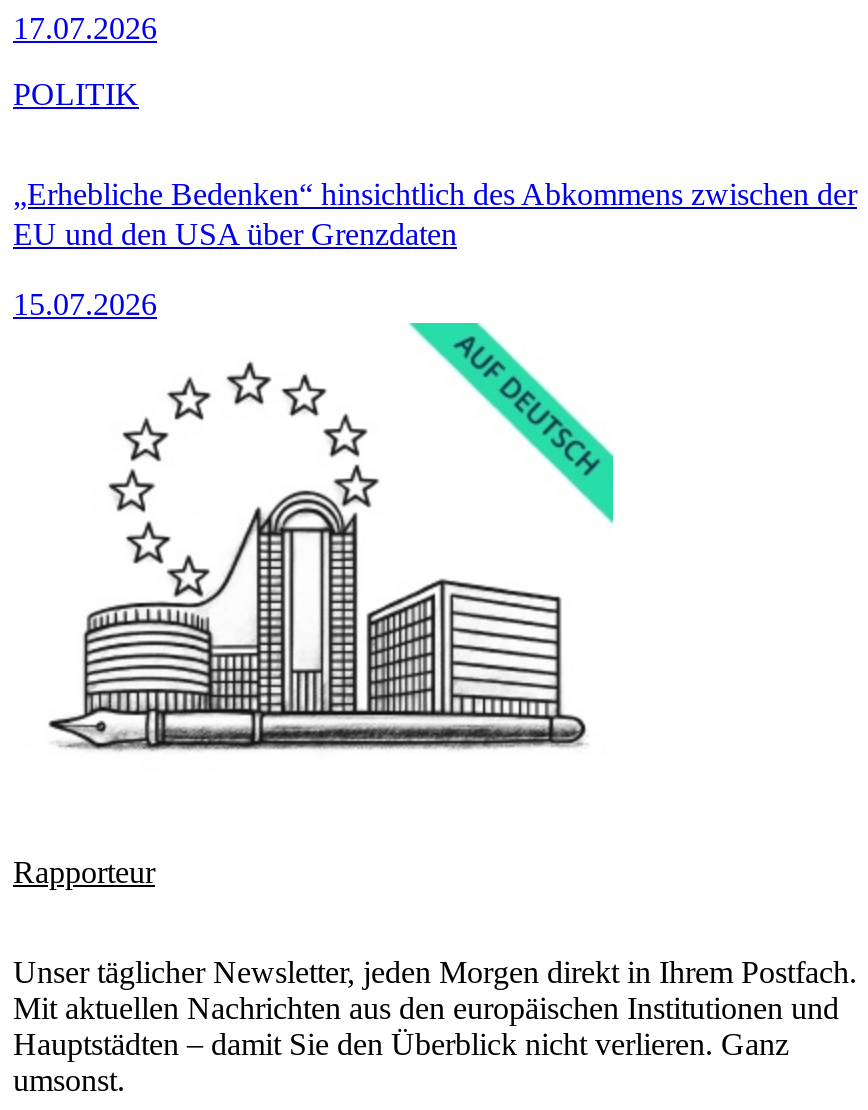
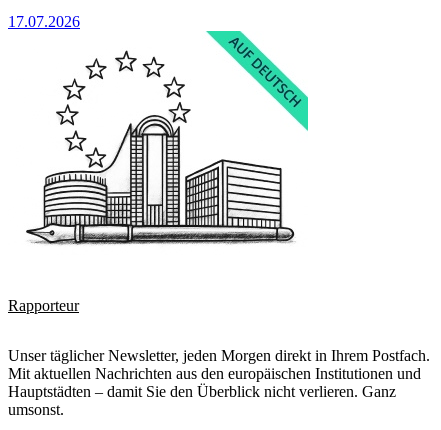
- POLITIK

- „Erhebliche Bedenken“ hinsichtlich des Abkommens zwischen der
- EU und den USA über Grenzdaten
- 15.07.2026
